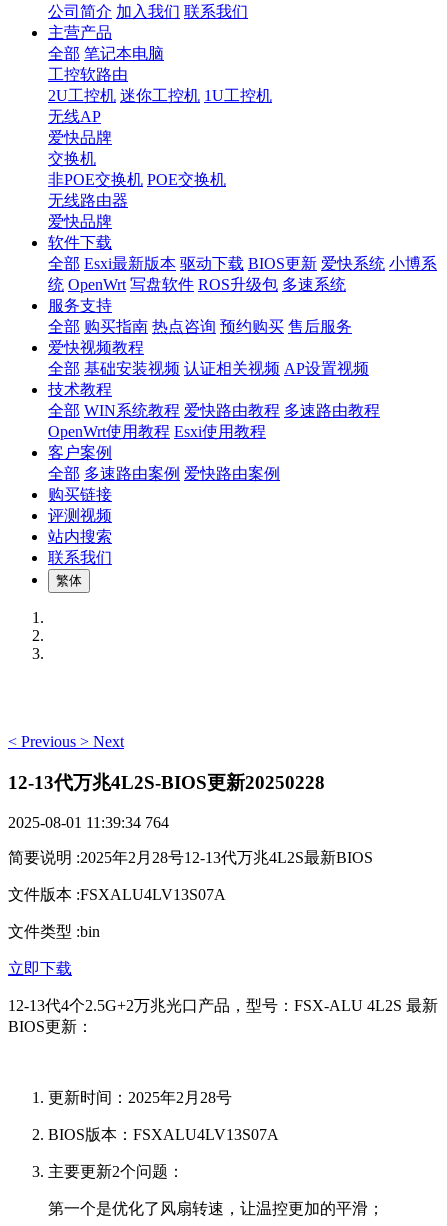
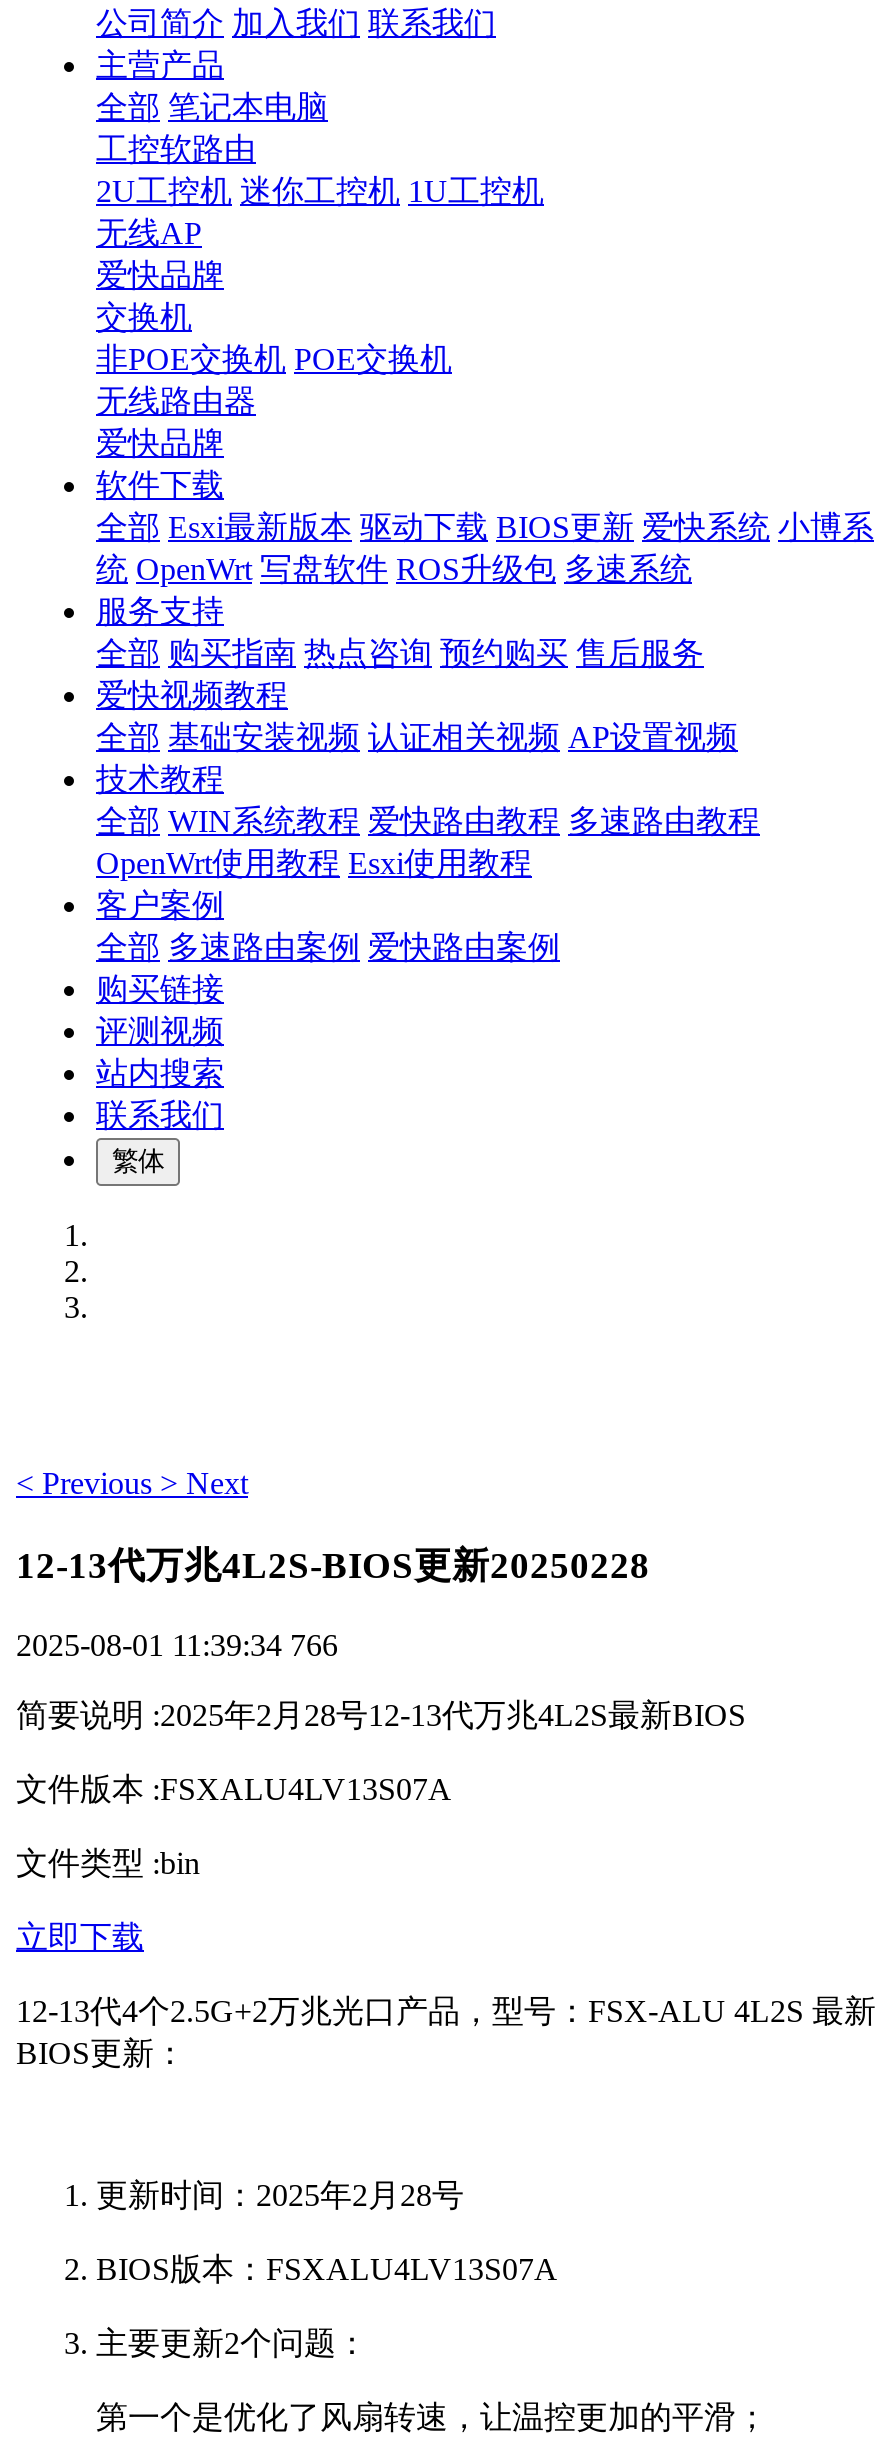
- 2025-08-01 11:39:34 764
+ 2025-08-01 11:39:34 766
